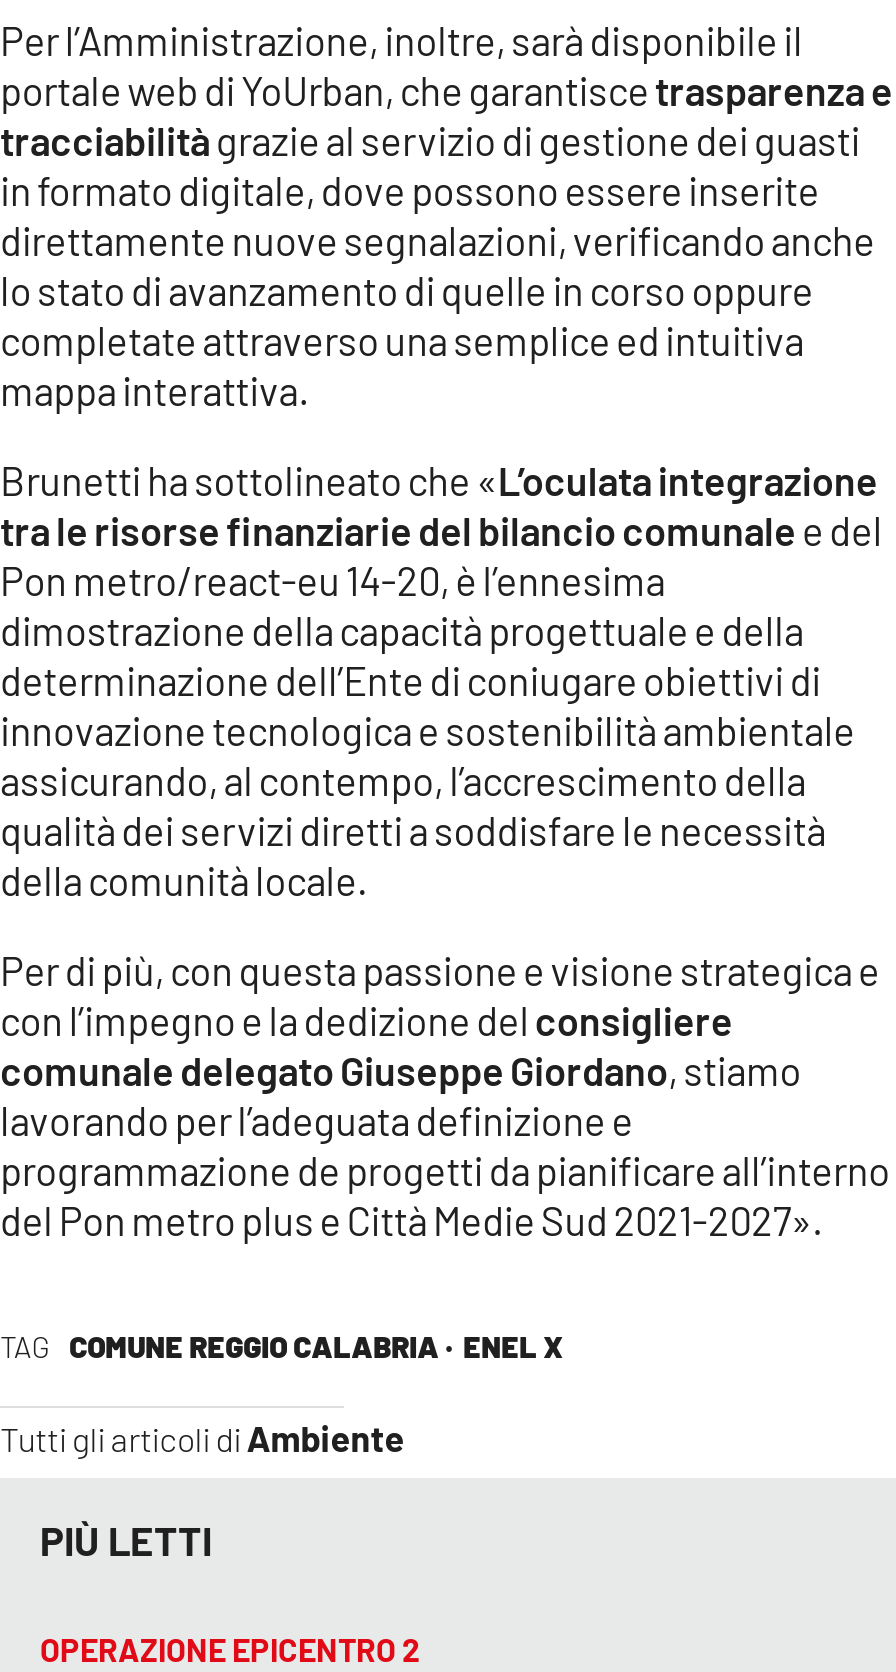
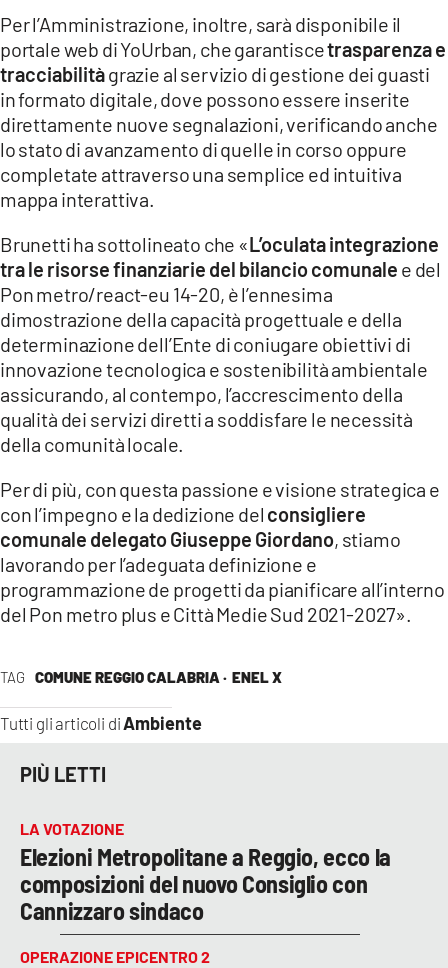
+ LA VOTAZIONE
+ Elezioni Metropolitane a Reggio, ecco la
+ composizioni del nuovo Consiglio con
+ Cannizzaro sindaco
